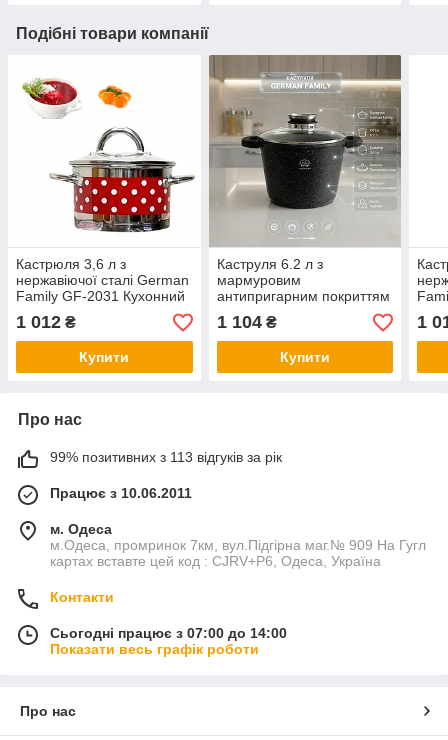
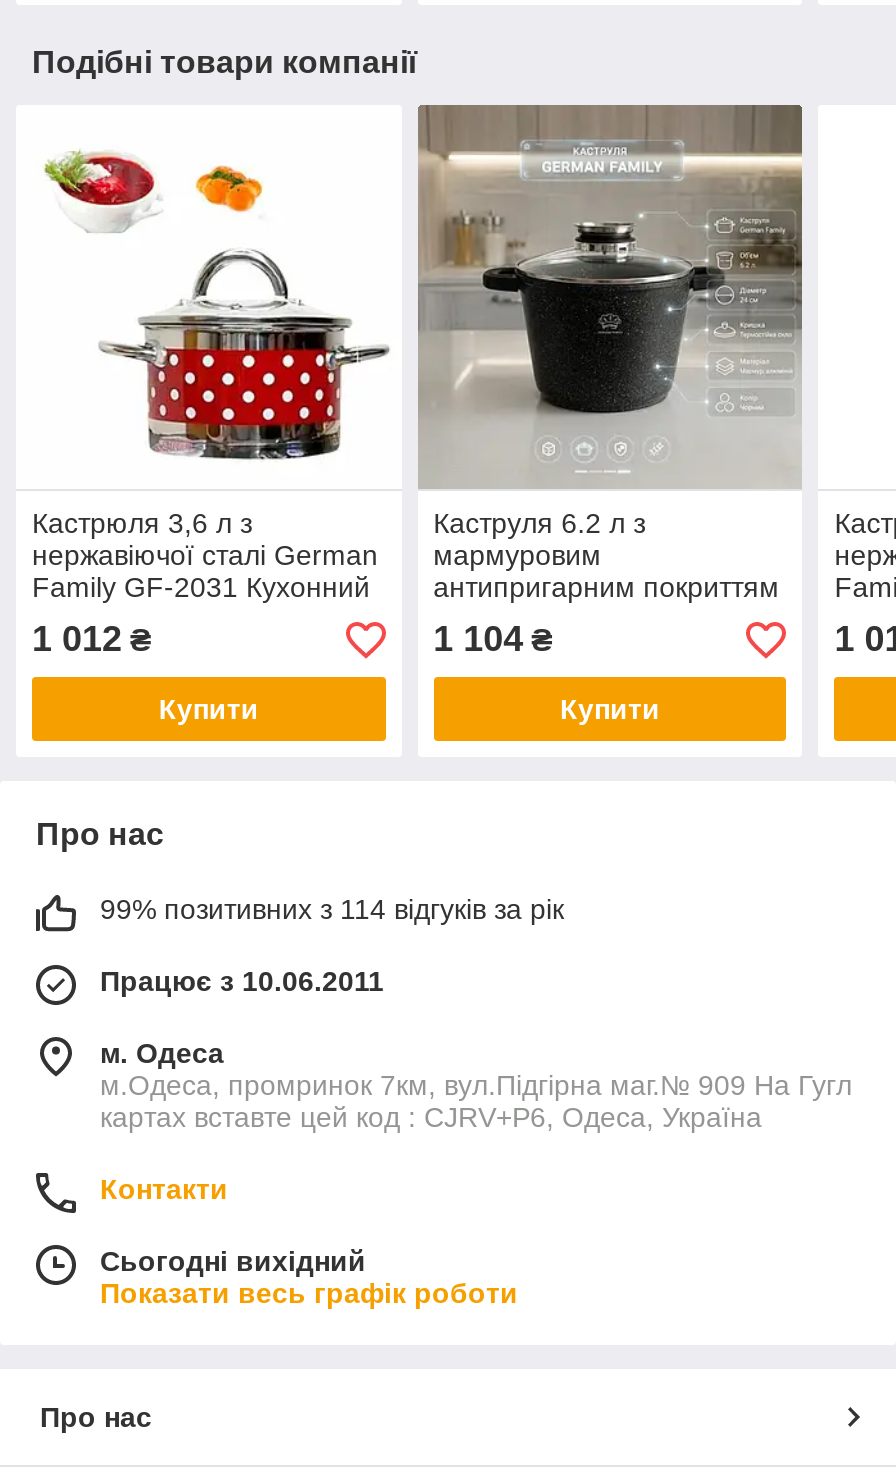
- 99% позитивних з 113 відгуків за рік
+ 99% позитивних з 114 відгуків за рік

- Сьогодні працює з 07:00 до 14:00
+ Сьогодні вихідний
